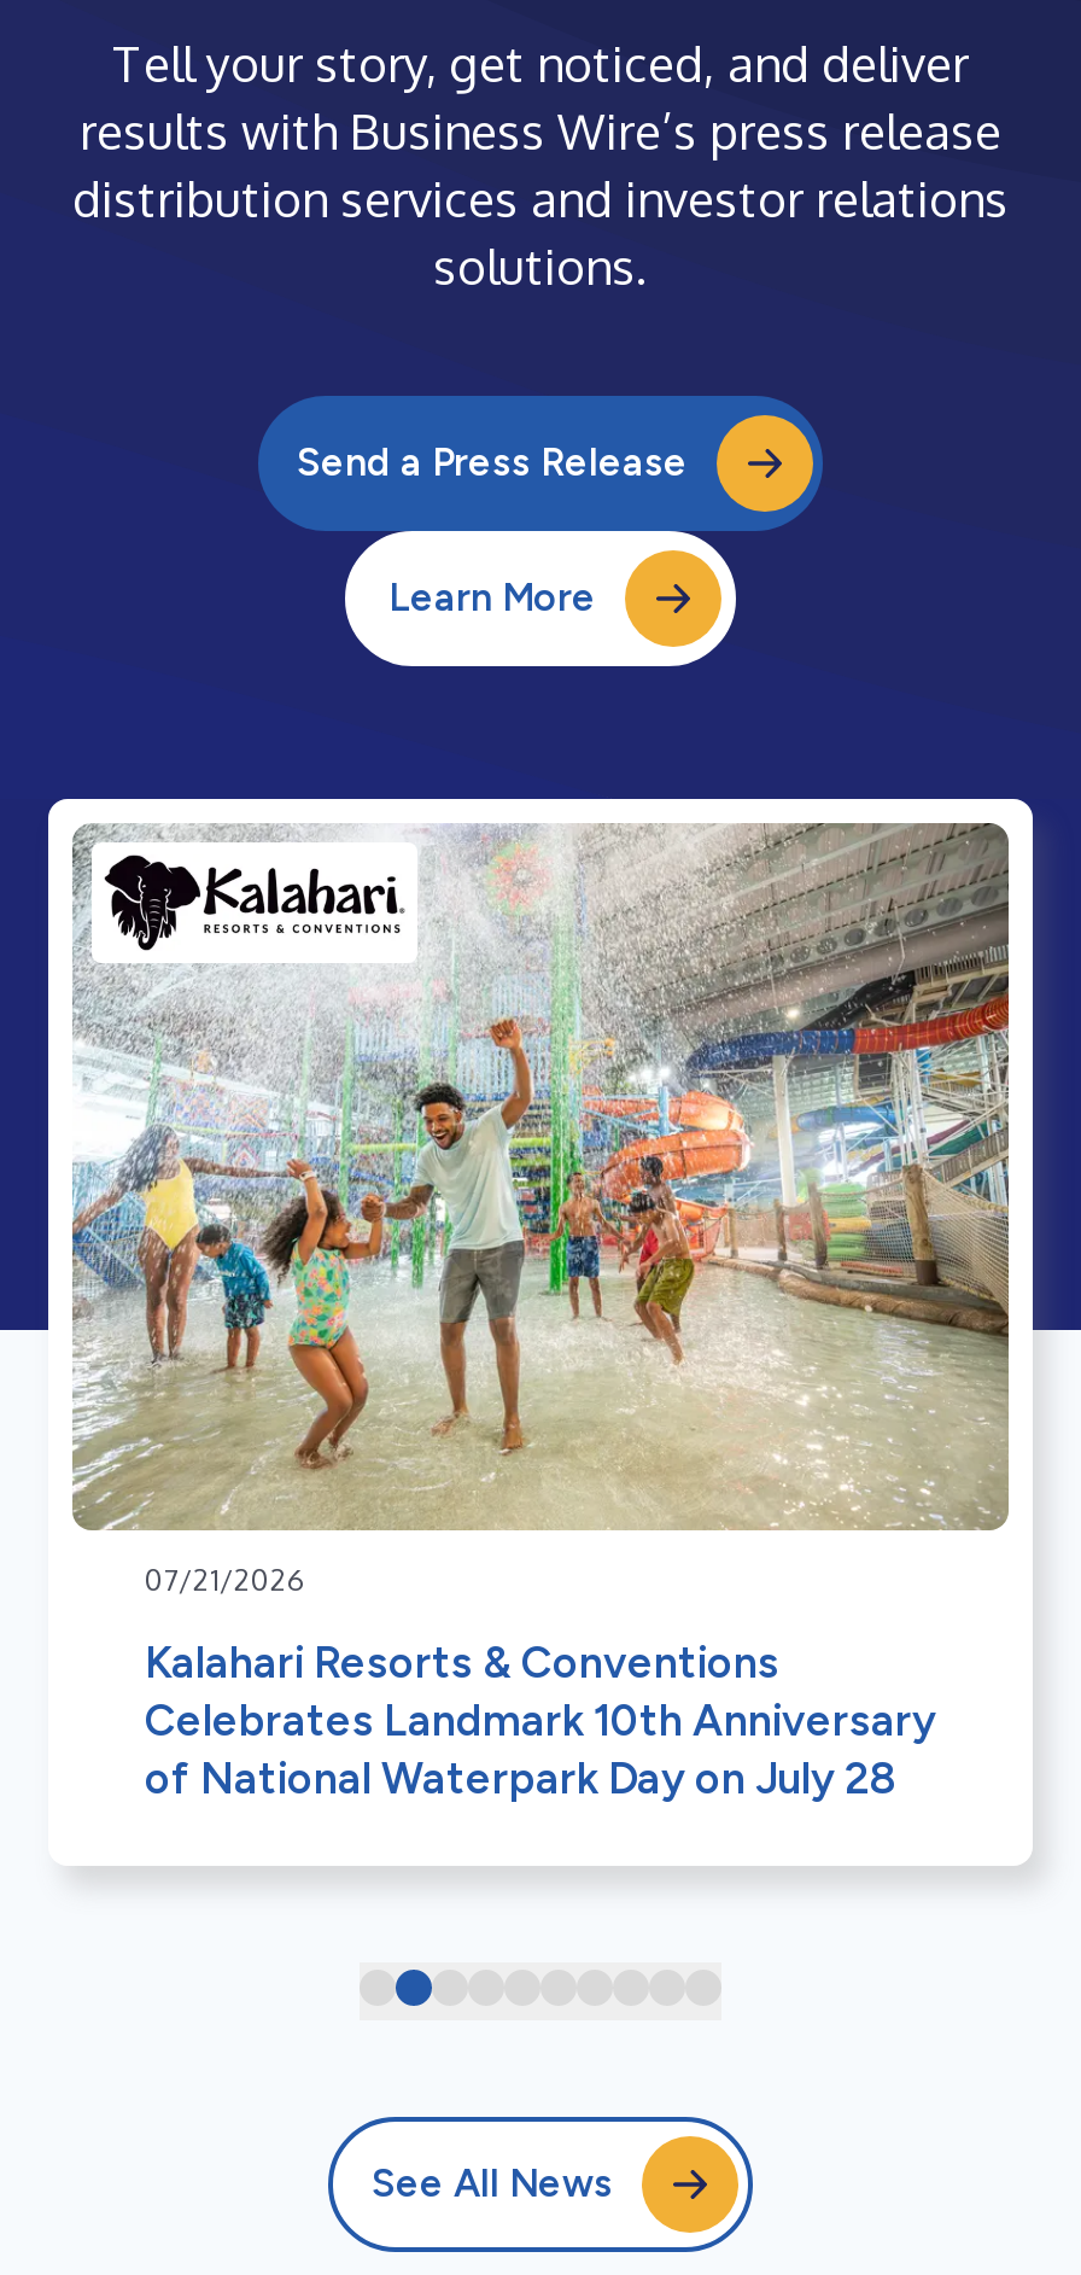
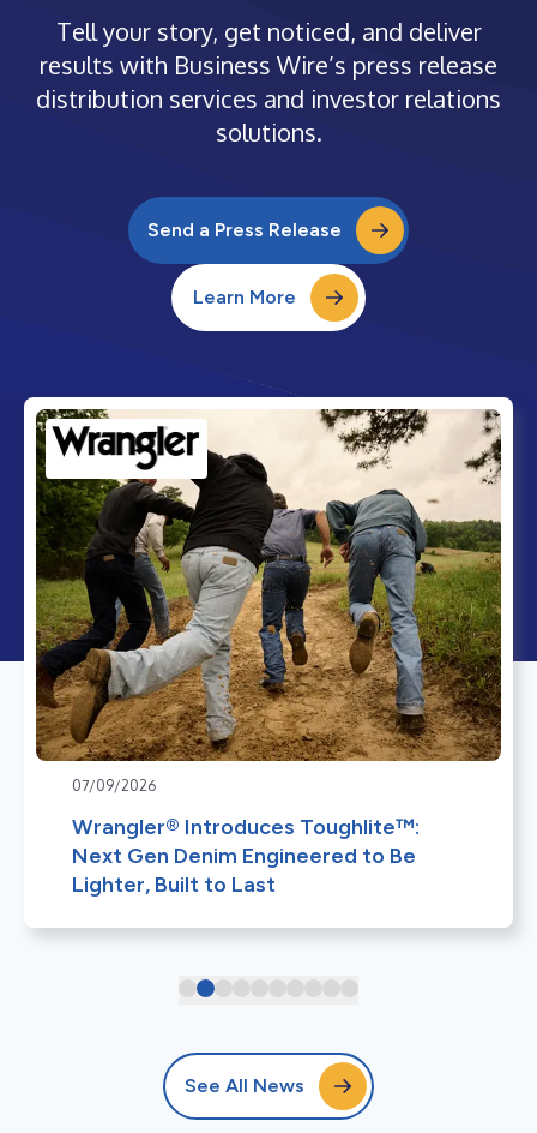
- [image]
- 07/21/2026
+ [image]
+ 07/09/2026

- Kalahari Resorts & Conventions
- Celebrates Landmark 10th Anniversary
- of National Waterpark Day on July 28
+ Wrangler® Introduces Toughlite™:
+ Next Gen Denim Engineered to Be
+ Lighter, Built to Last
